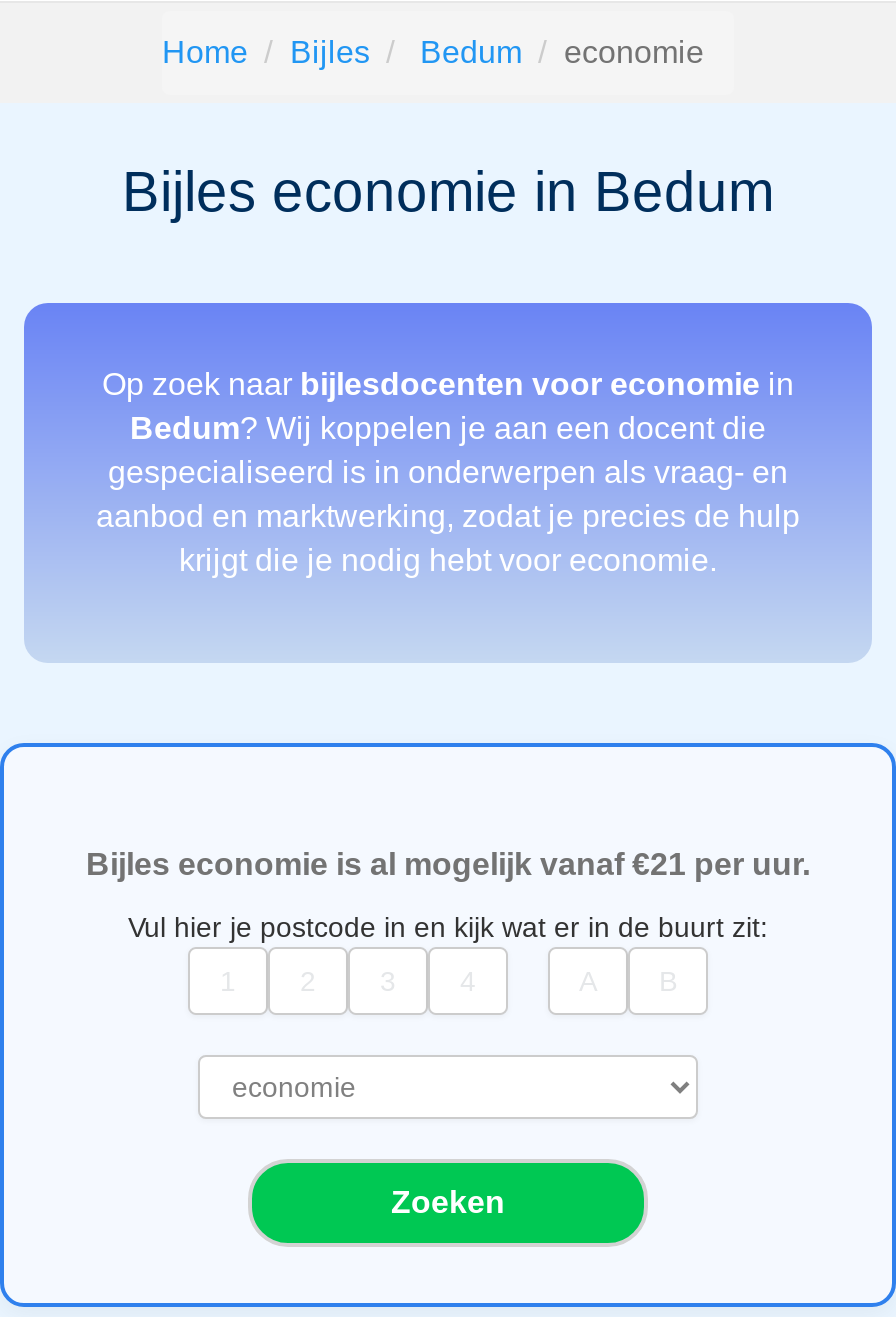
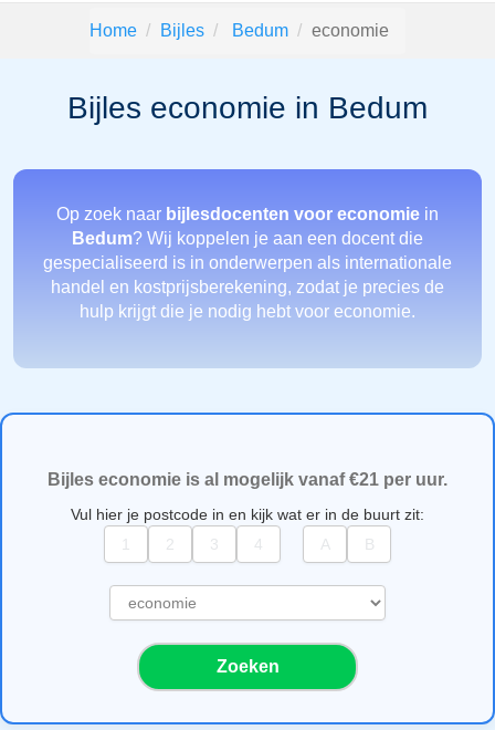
- gespecialiseerd is in onderwerpen als vraag- en
- aanbod en marktwerking, zodat je precies de hulp
- krijgt die je nodig hebt voor economie.
+ gespecialiseerd is in onderwerpen als internationale
+ handel en kostprijsberekening, zodat je precies de
+ hulp krijgt die je nodig hebt voor economie.
